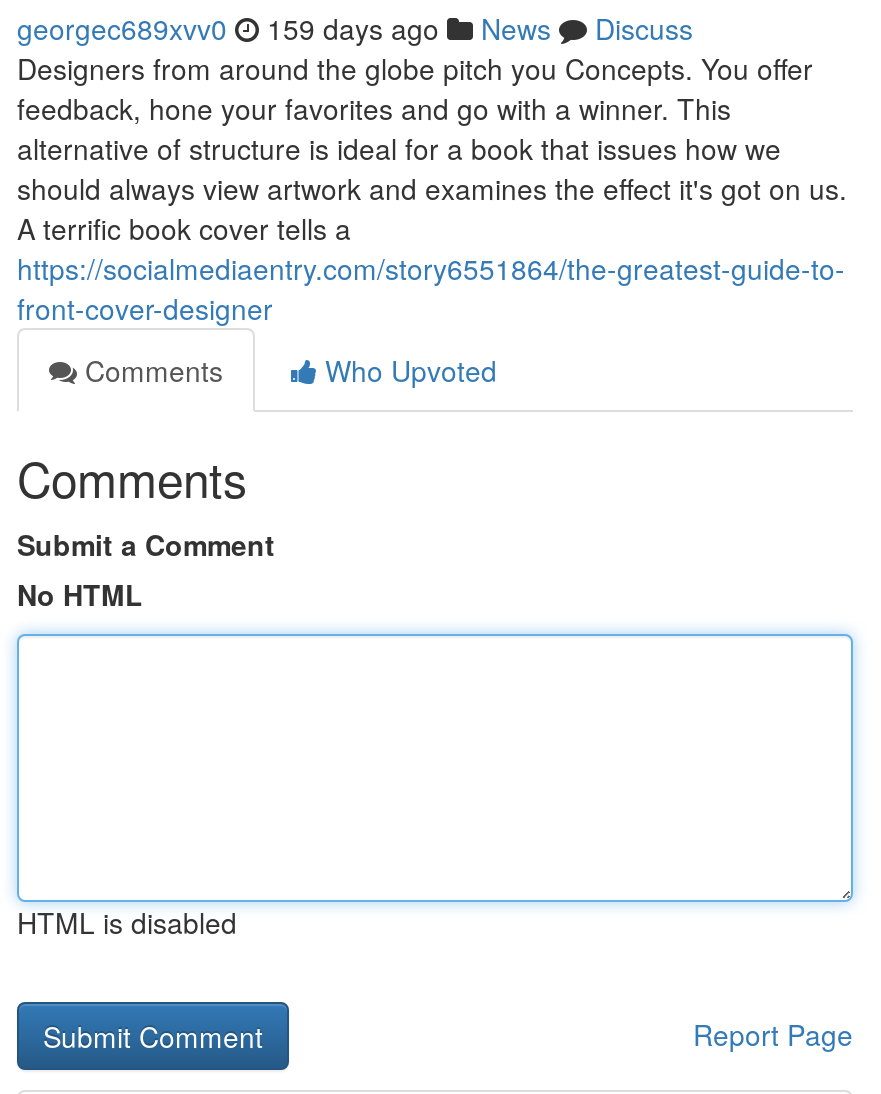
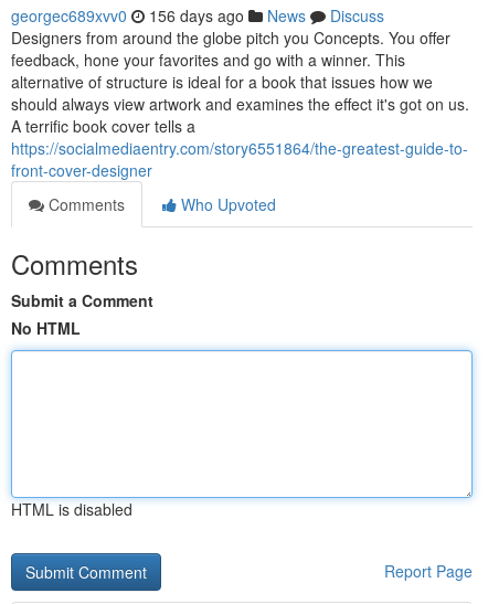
- georgec689xvv0 159 days ago News Discuss
+ georgec689xvv0 156 days ago News Discuss
